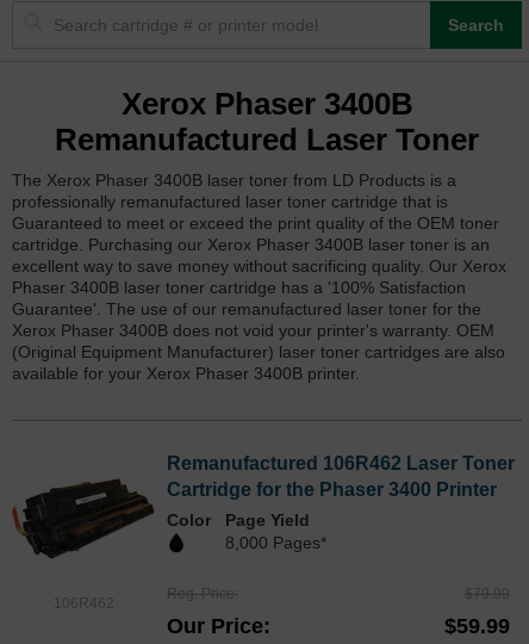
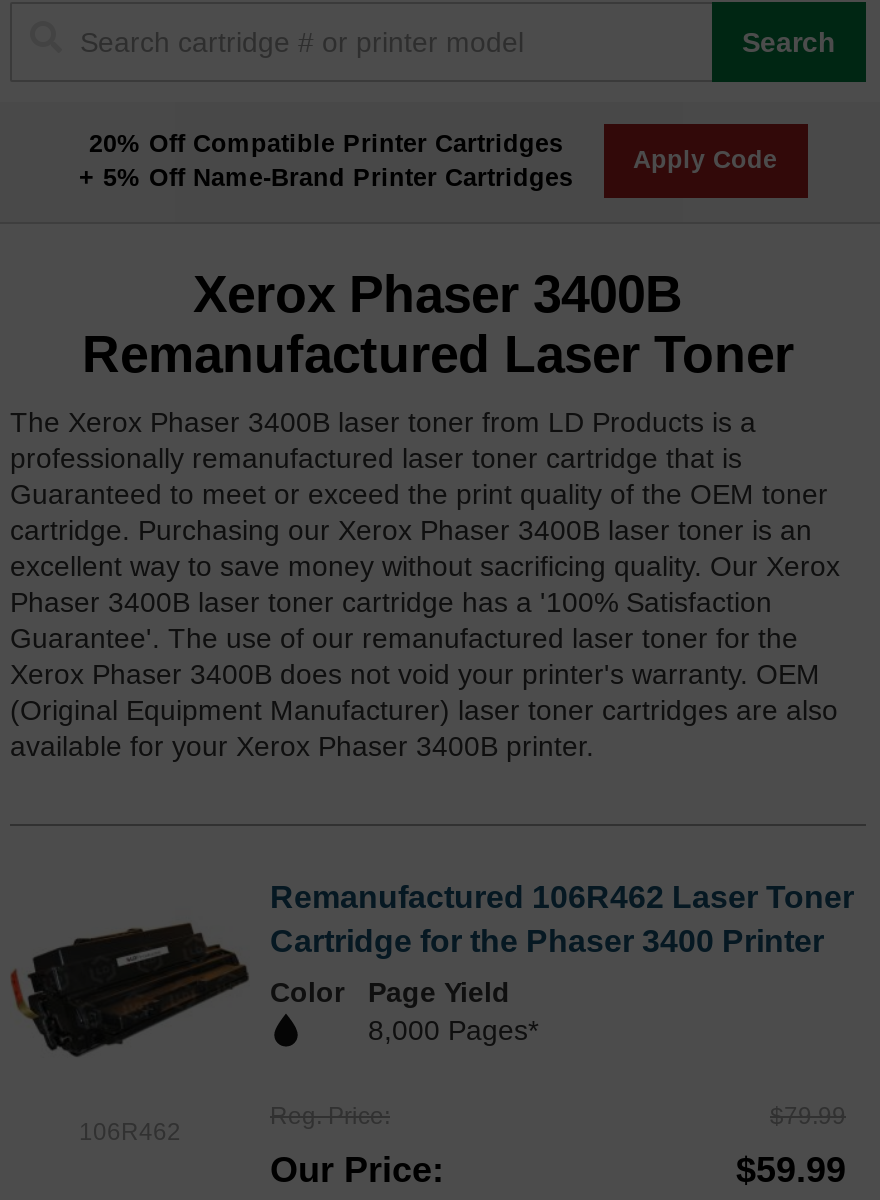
+ 20% Off Compatible Printer Cartridges
+ + 5% Off Name-Brand Printer Cartridges

+ Apply Code
